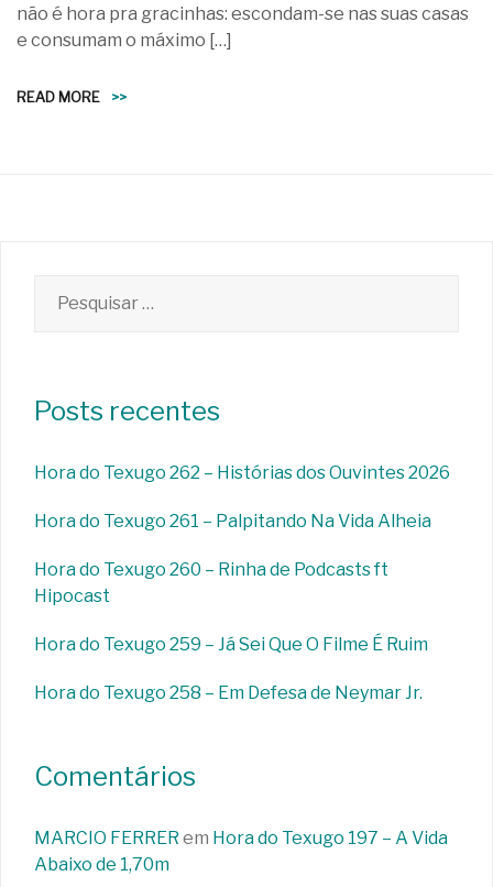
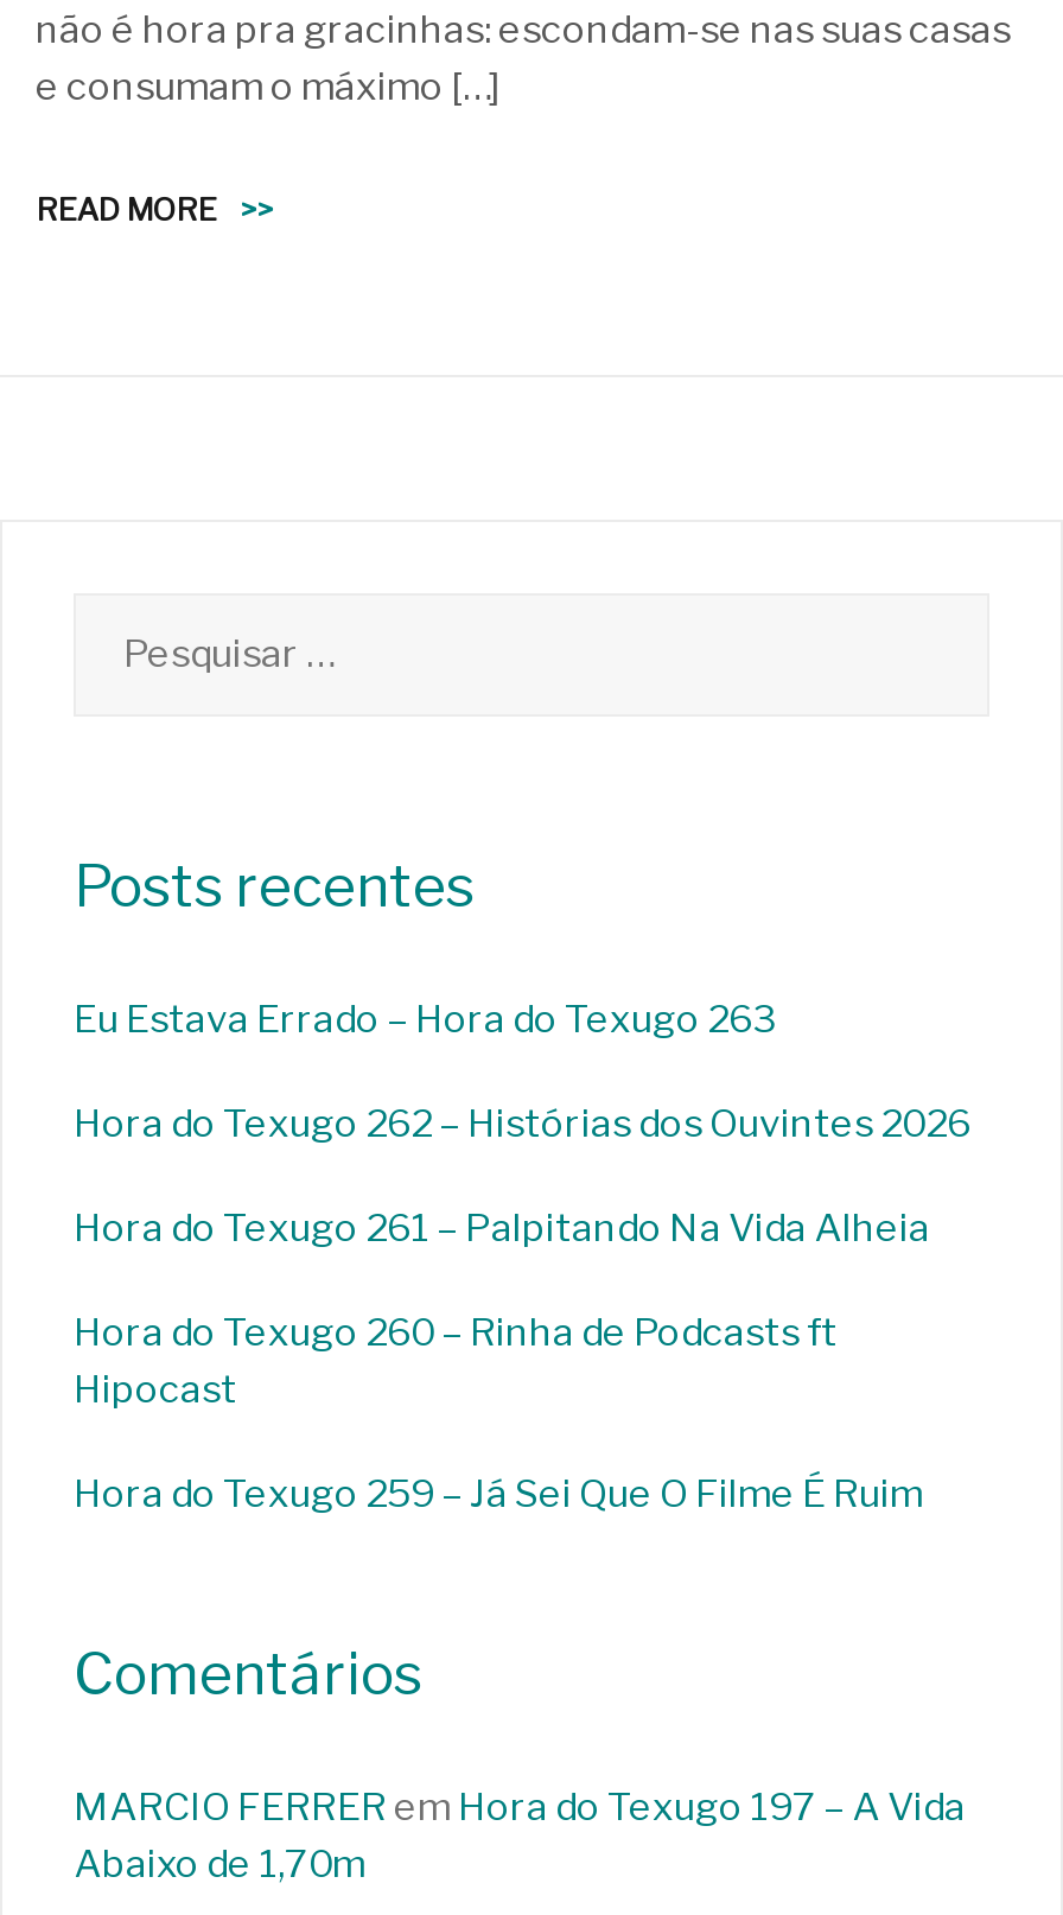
+ Eu Estava Errado – Hora do Texugo 263

moved down: Hora do Texugo 262 – Histórias dos Ouvintes 2026 | Hora do Texugo 261 – Palpitando Na Vida Alheia | Hora do Texugo 260 – Rinha de Podcasts ft | Hipocast | Hora do Texugo 259 – Já Sei Que O Filme É Ruim

- Hora do Texugo 258 – Em Defesa de Neymar Jr.
